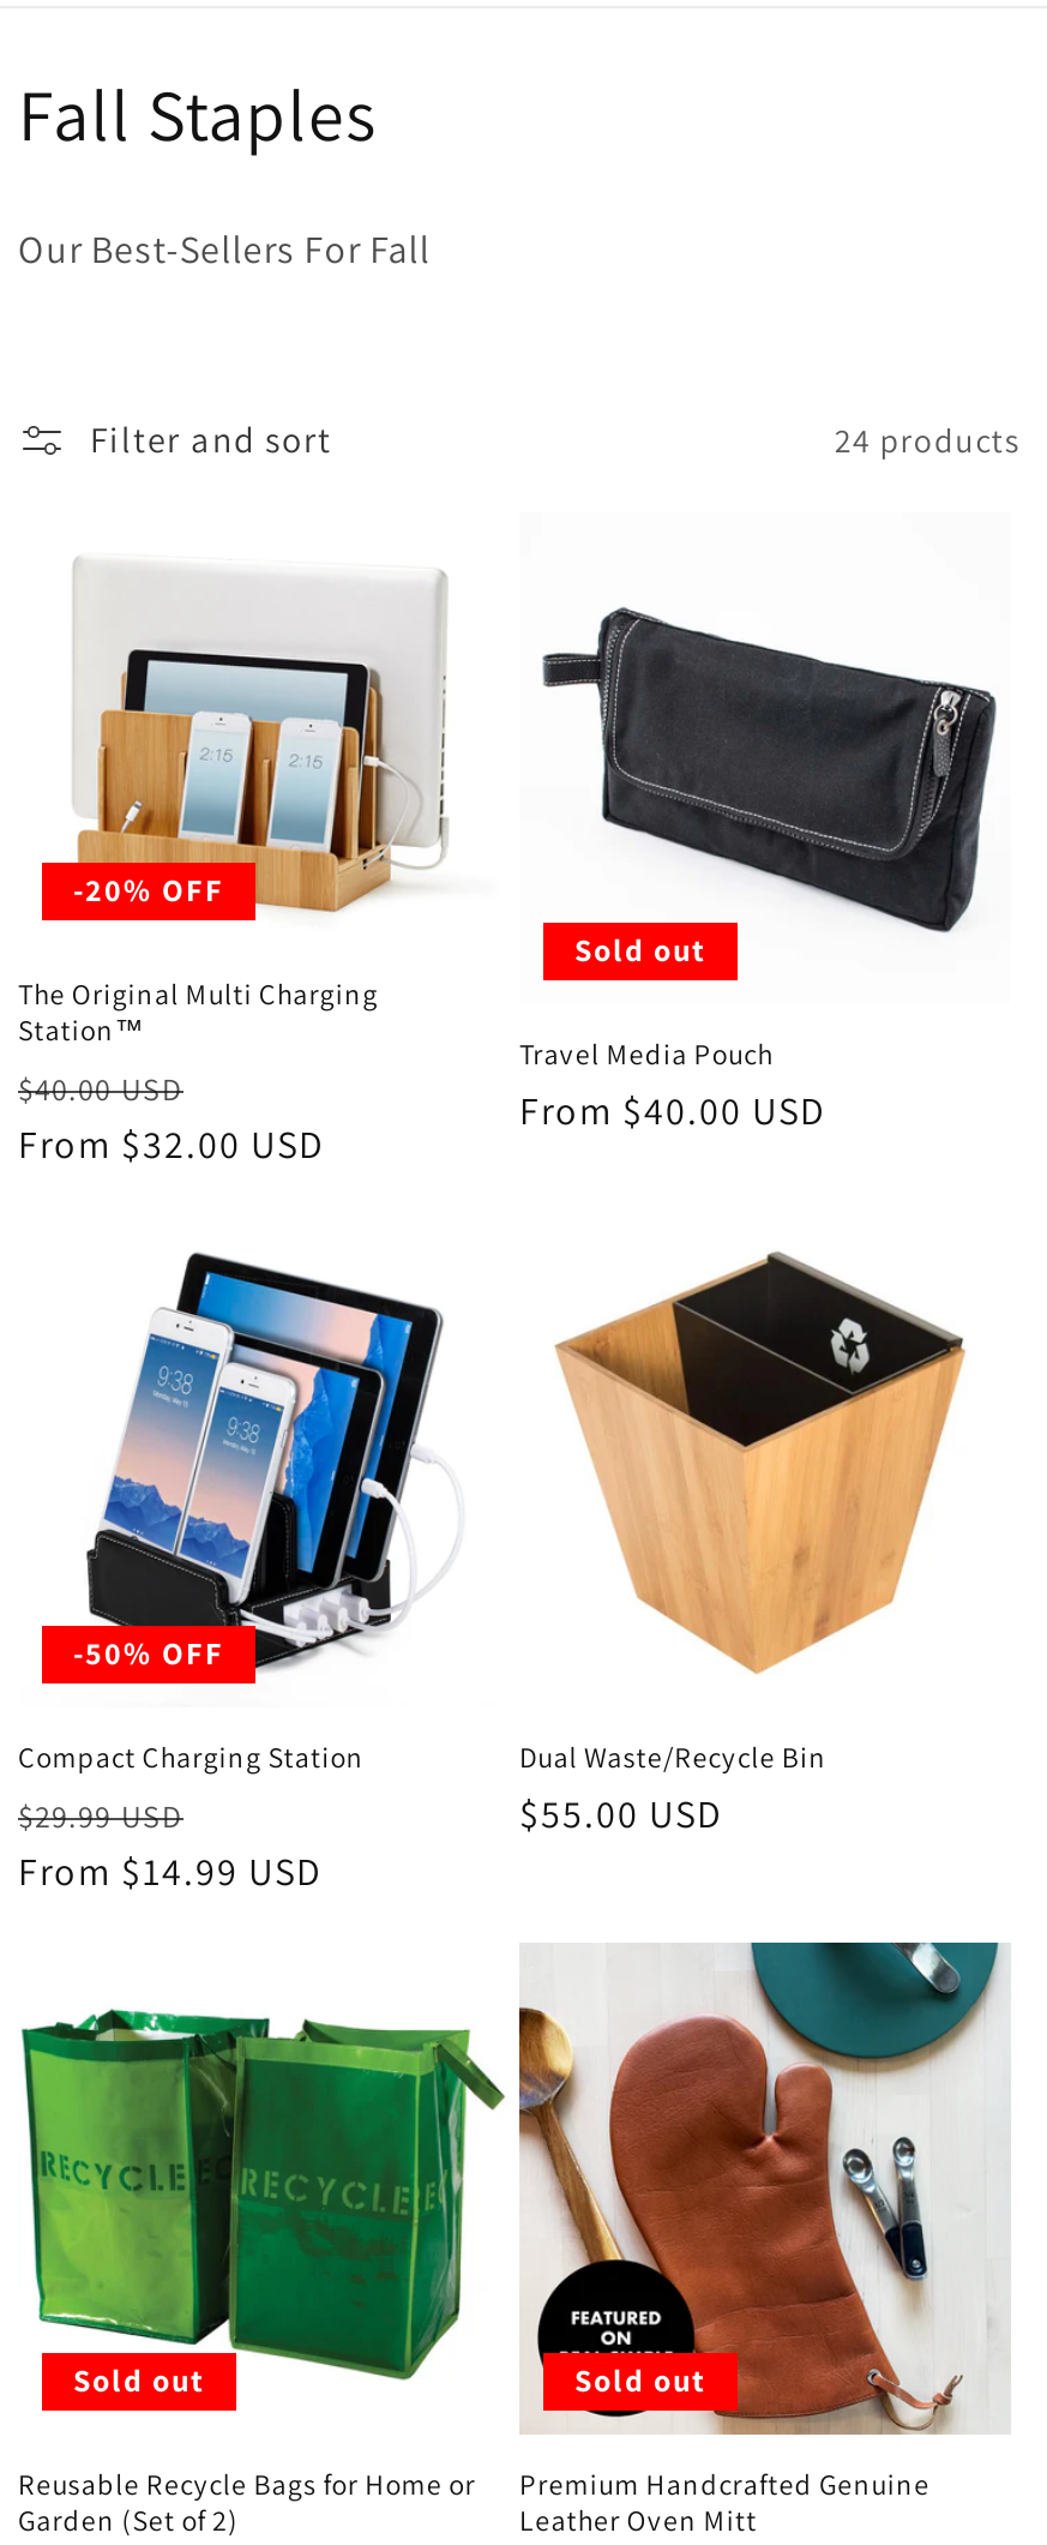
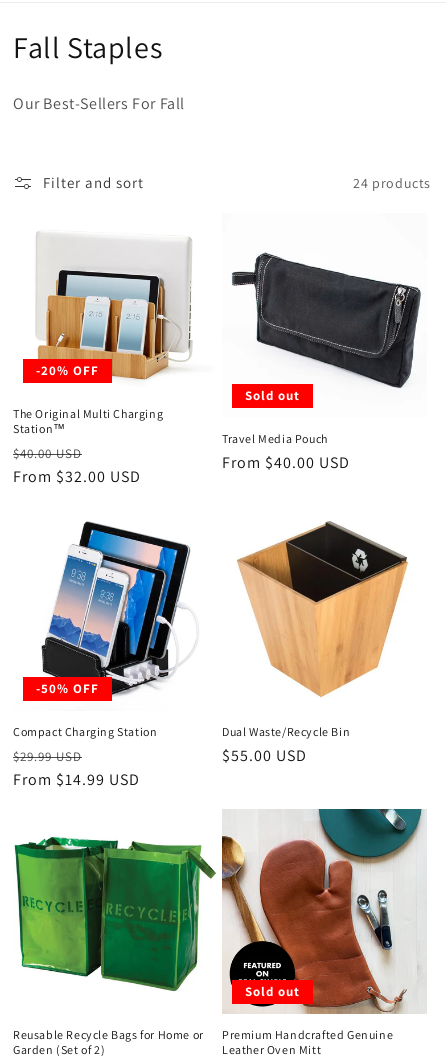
- Sold out
